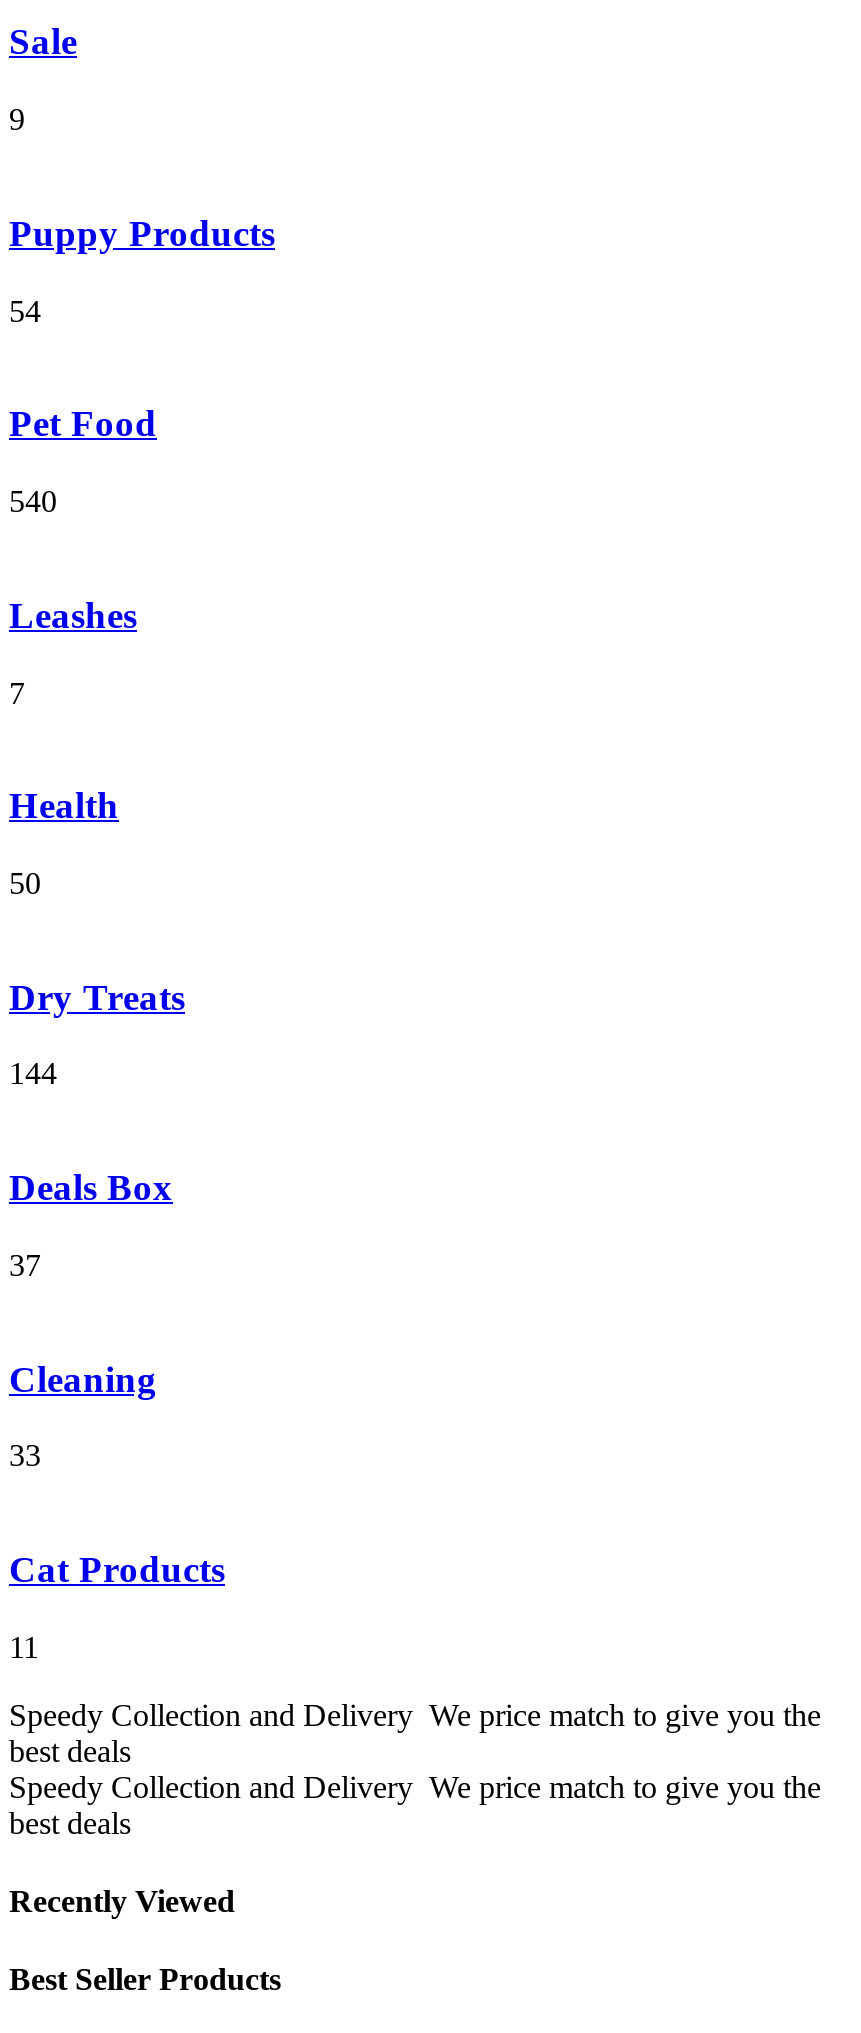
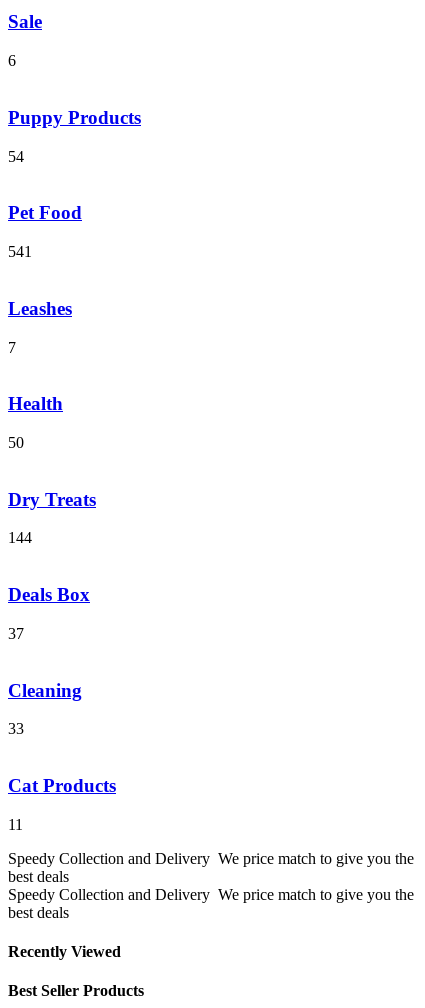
- 9
+ 6

- 540
+ 541
